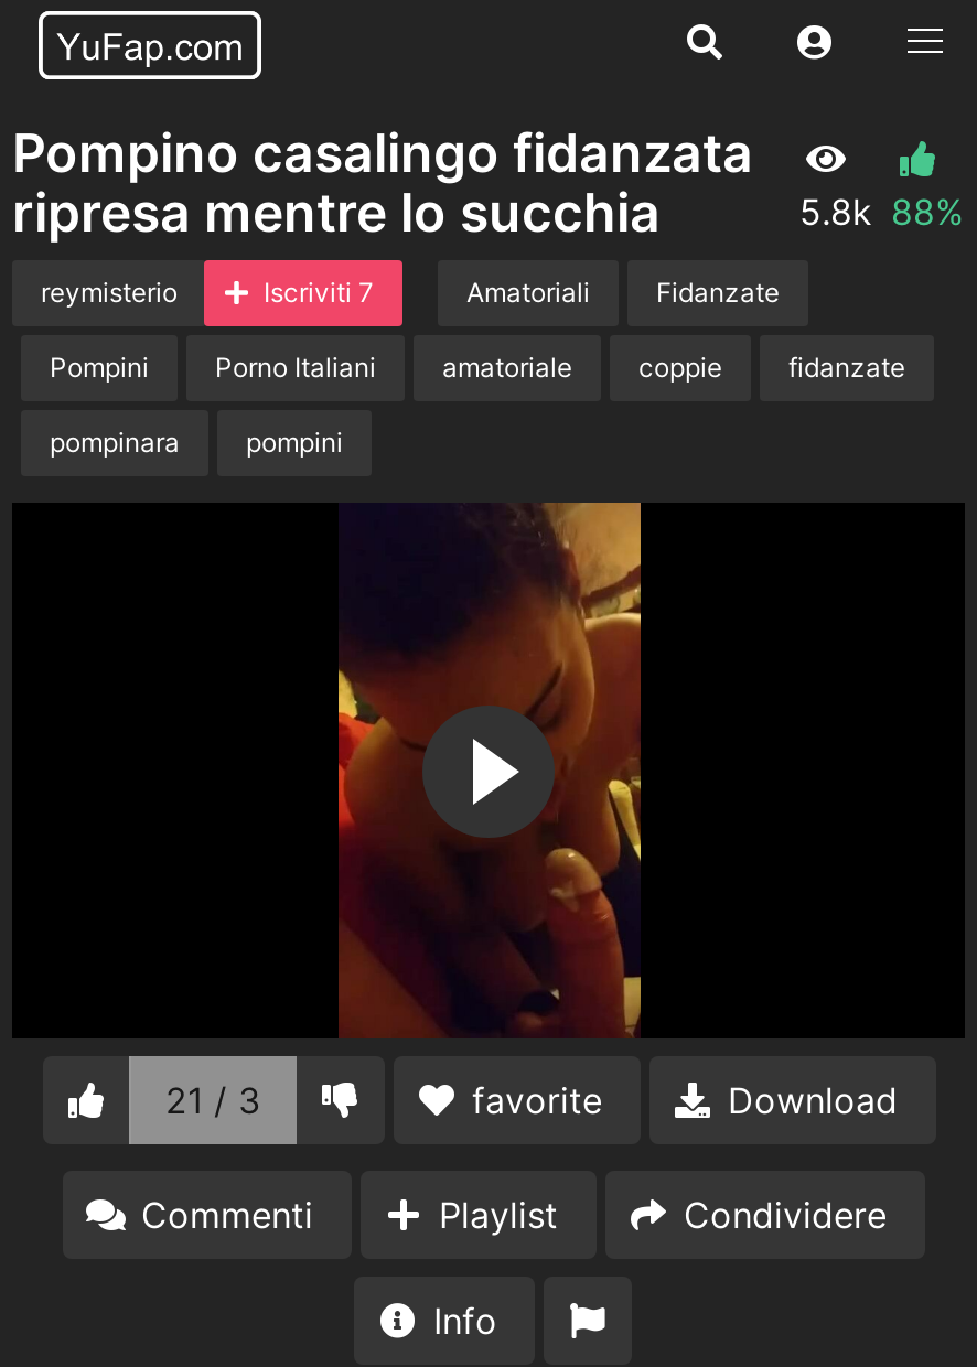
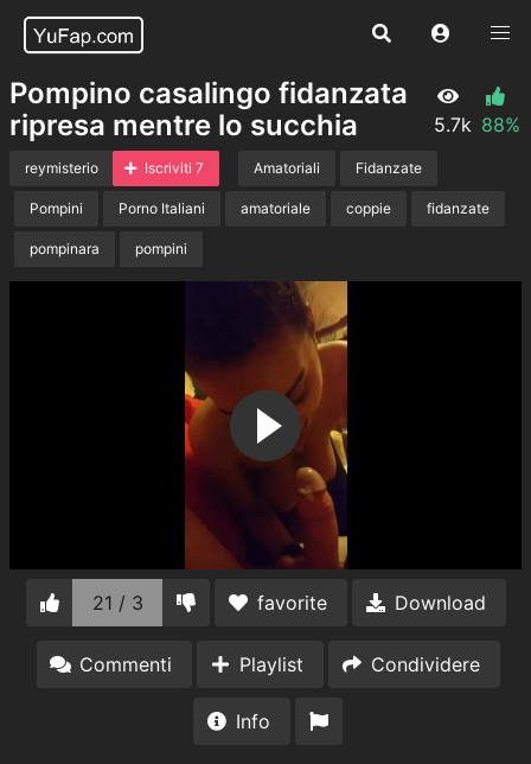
- 5.8k 88%
+ 5.7k 88%
